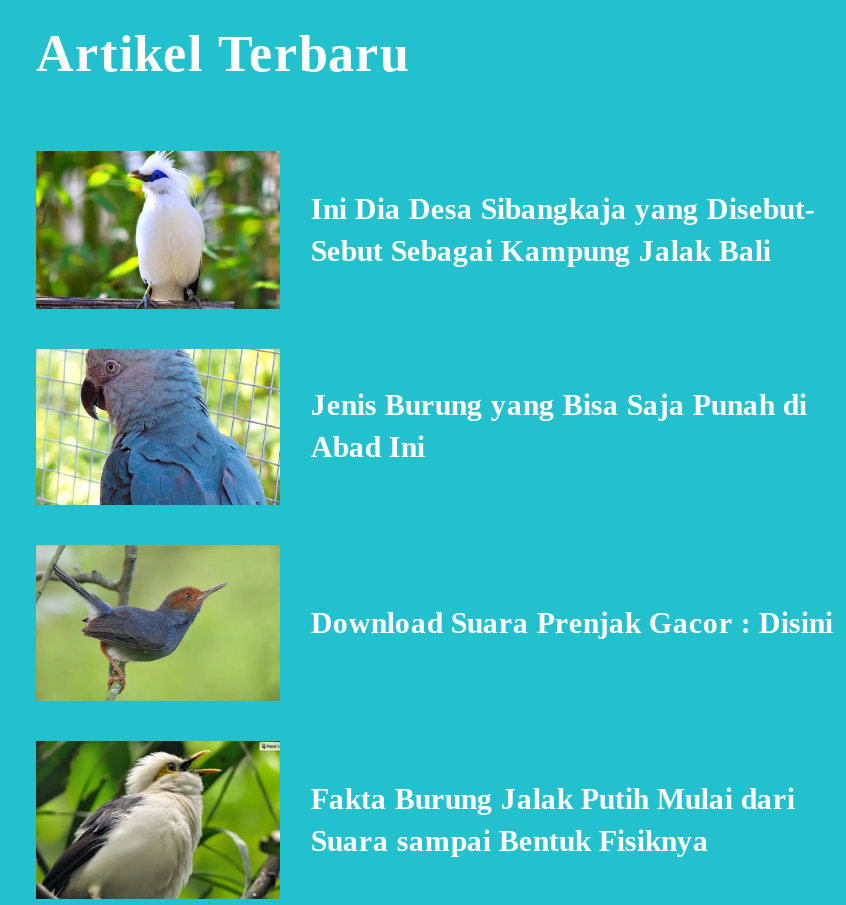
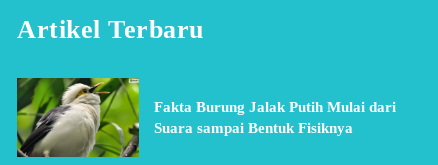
- [image]
- Ini Dia Desa Sibangkaja yang Disebut-
- Sebut Sebagai Kampung Jalak Bali

- [image]
- Jenis Burung yang Bisa Saja Punah di
- Abad Ini

- [image]
- Download Suara Prenjak Gacor : Disini
